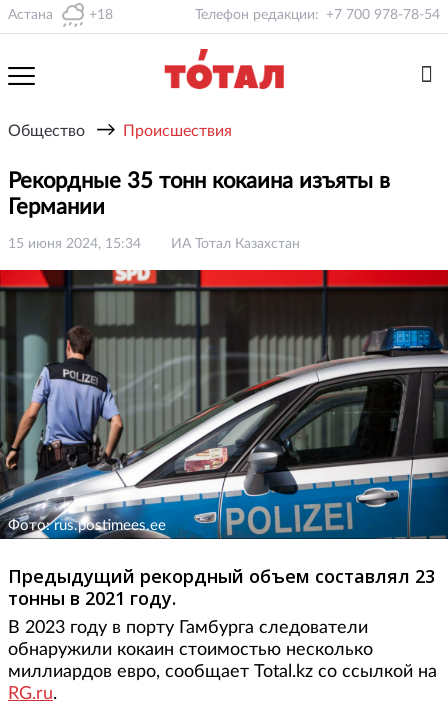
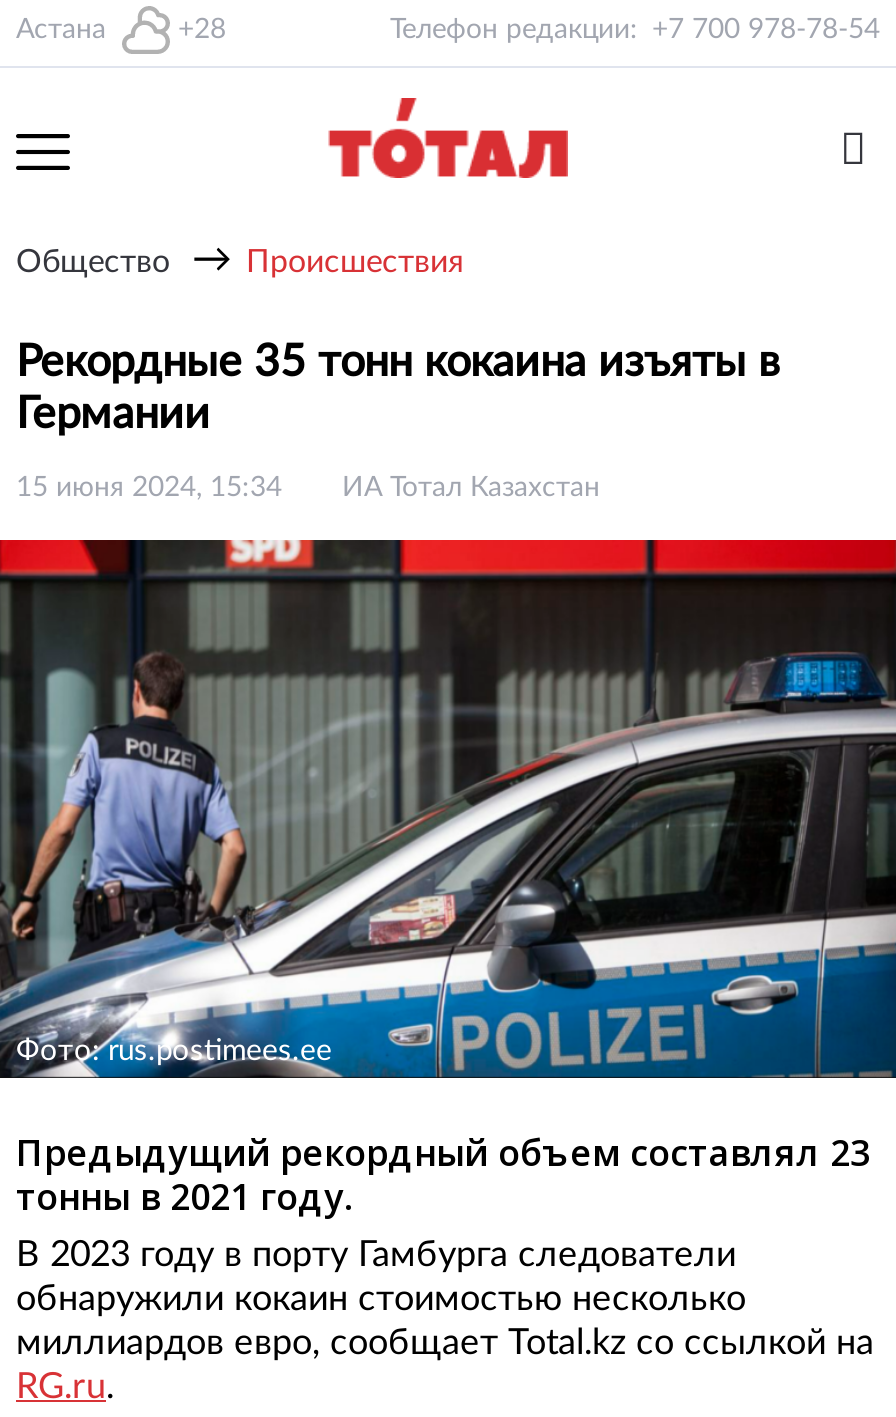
- +18
+ +28
